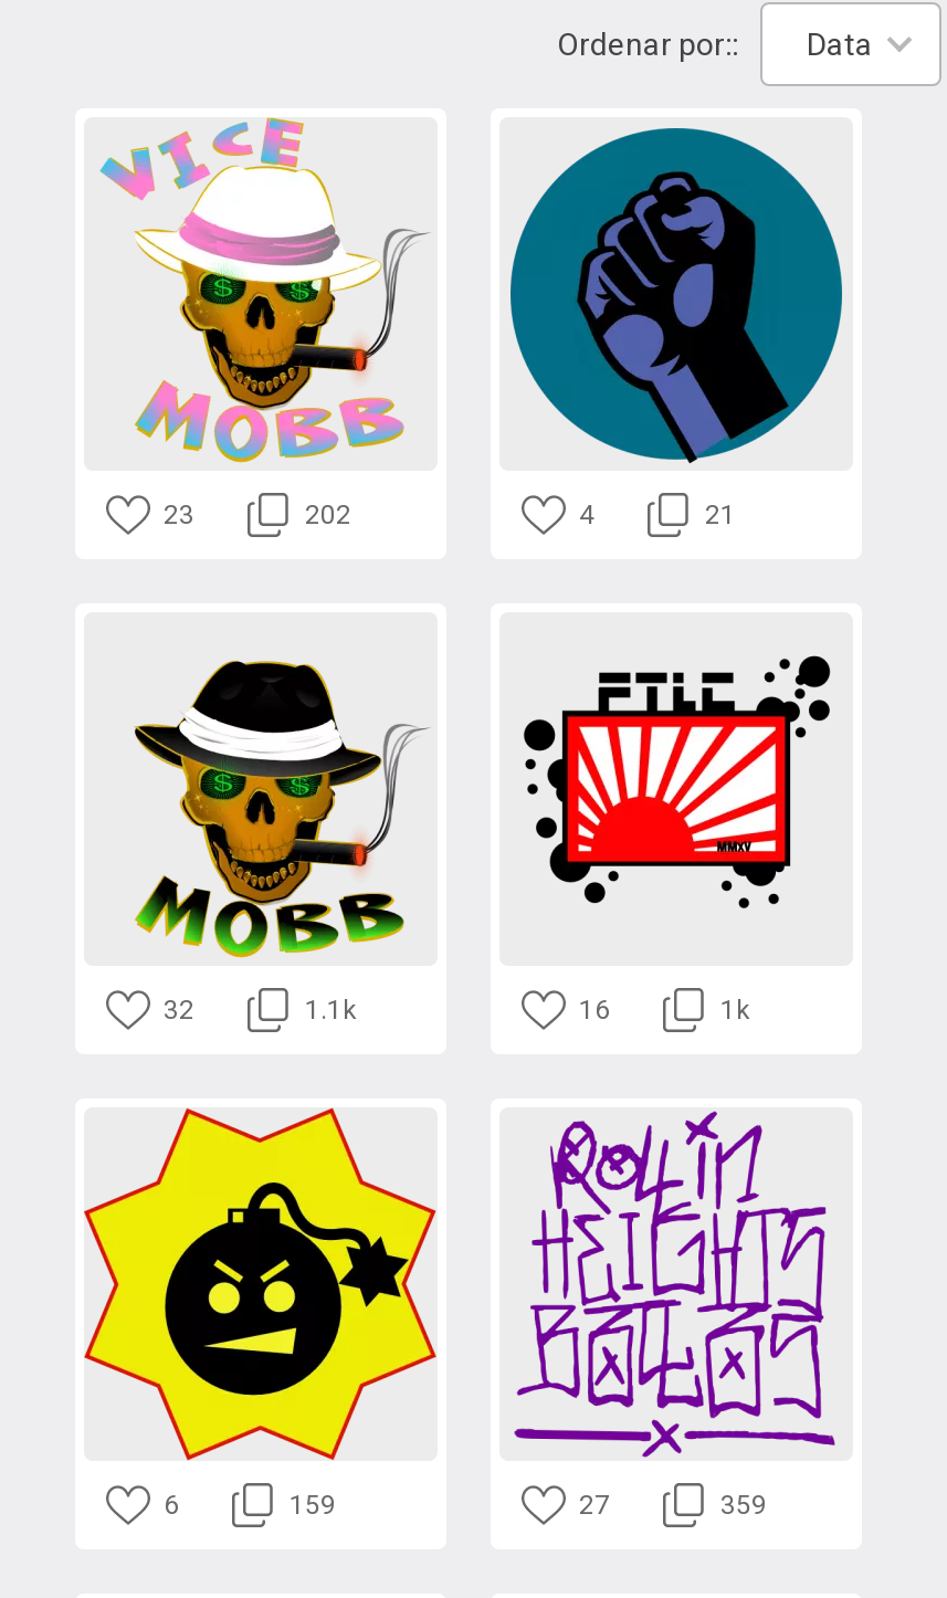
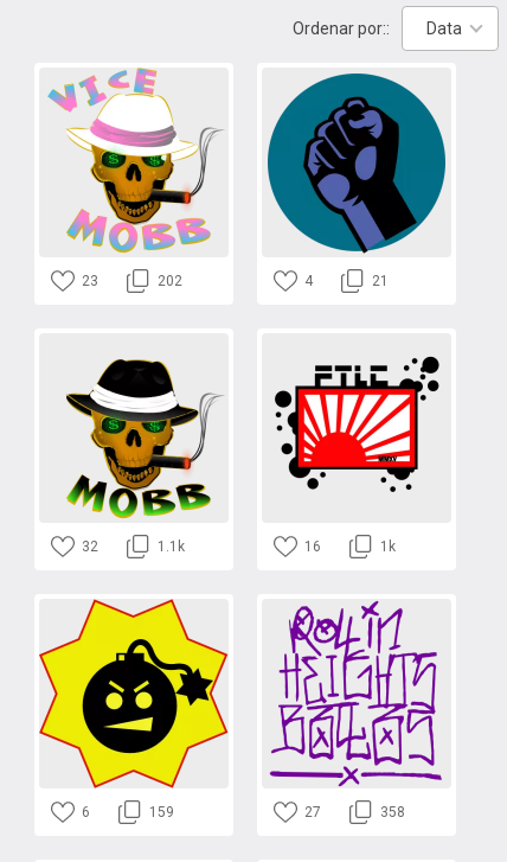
- 359
+ 358
